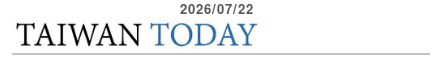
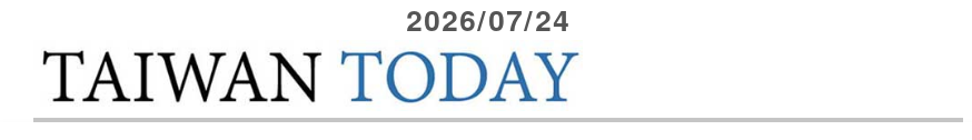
- 2026/07/22
+ 2026/07/24
